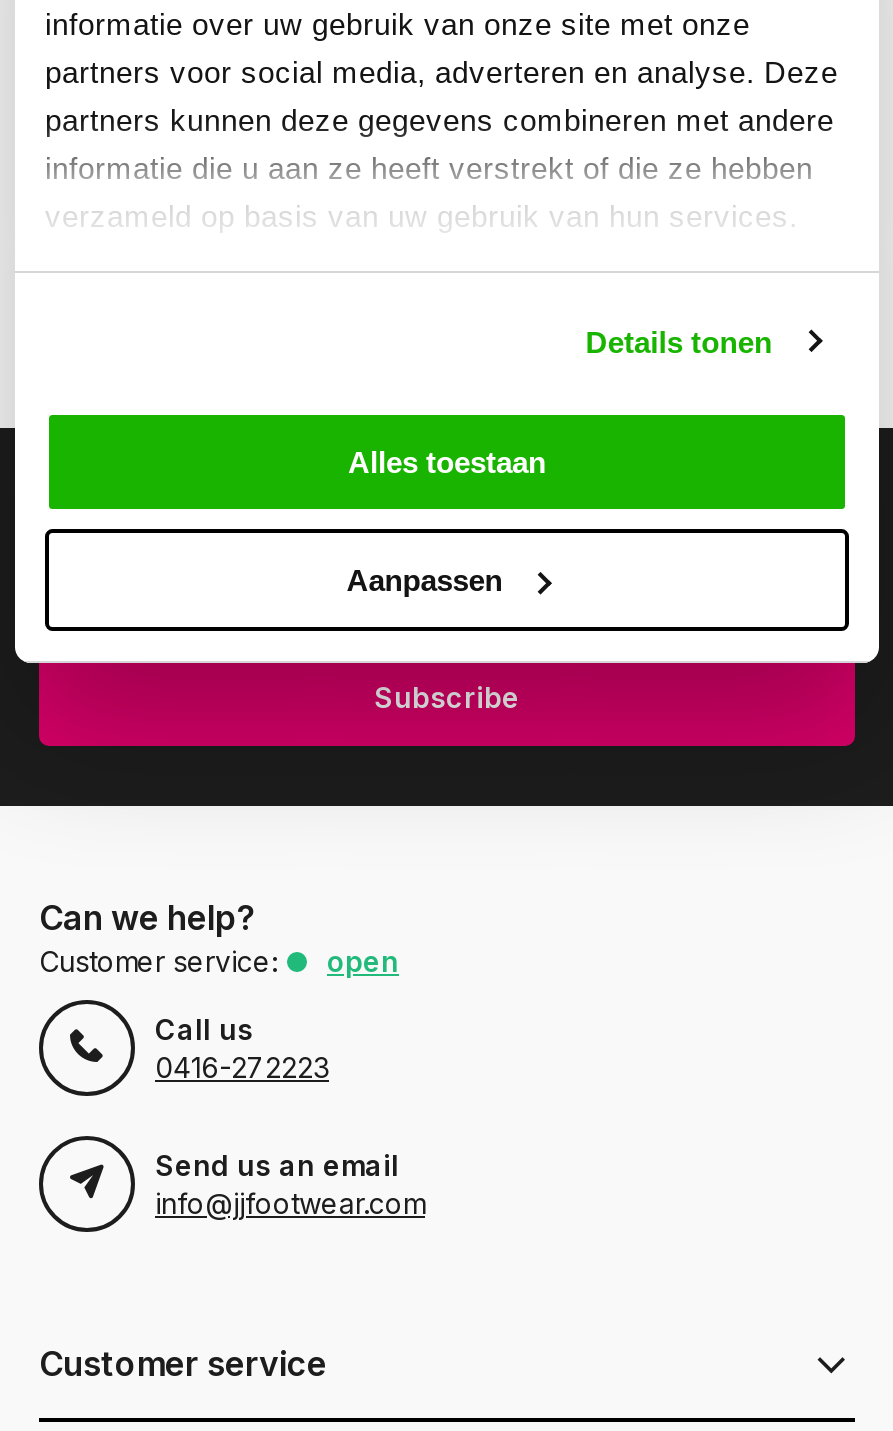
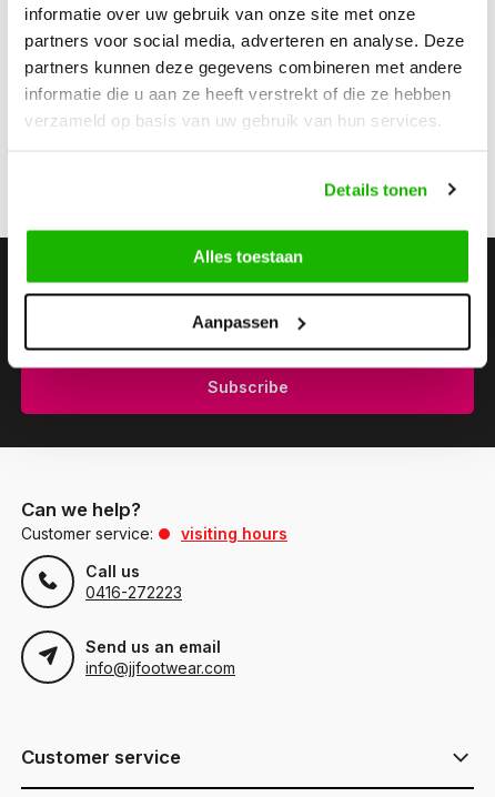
- open
+ visiting hours
